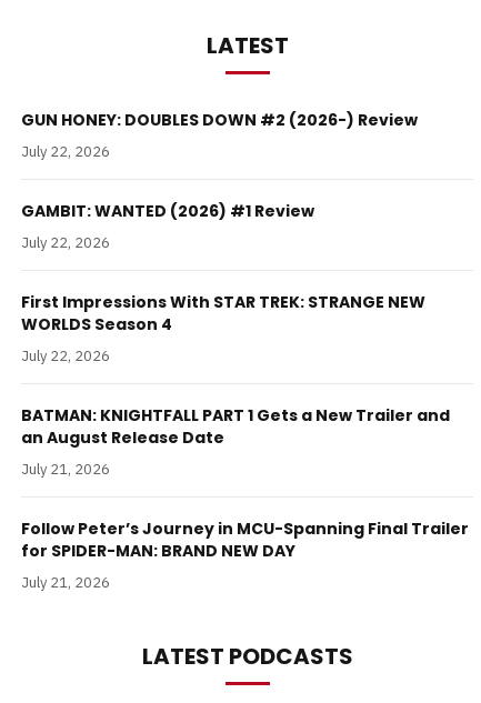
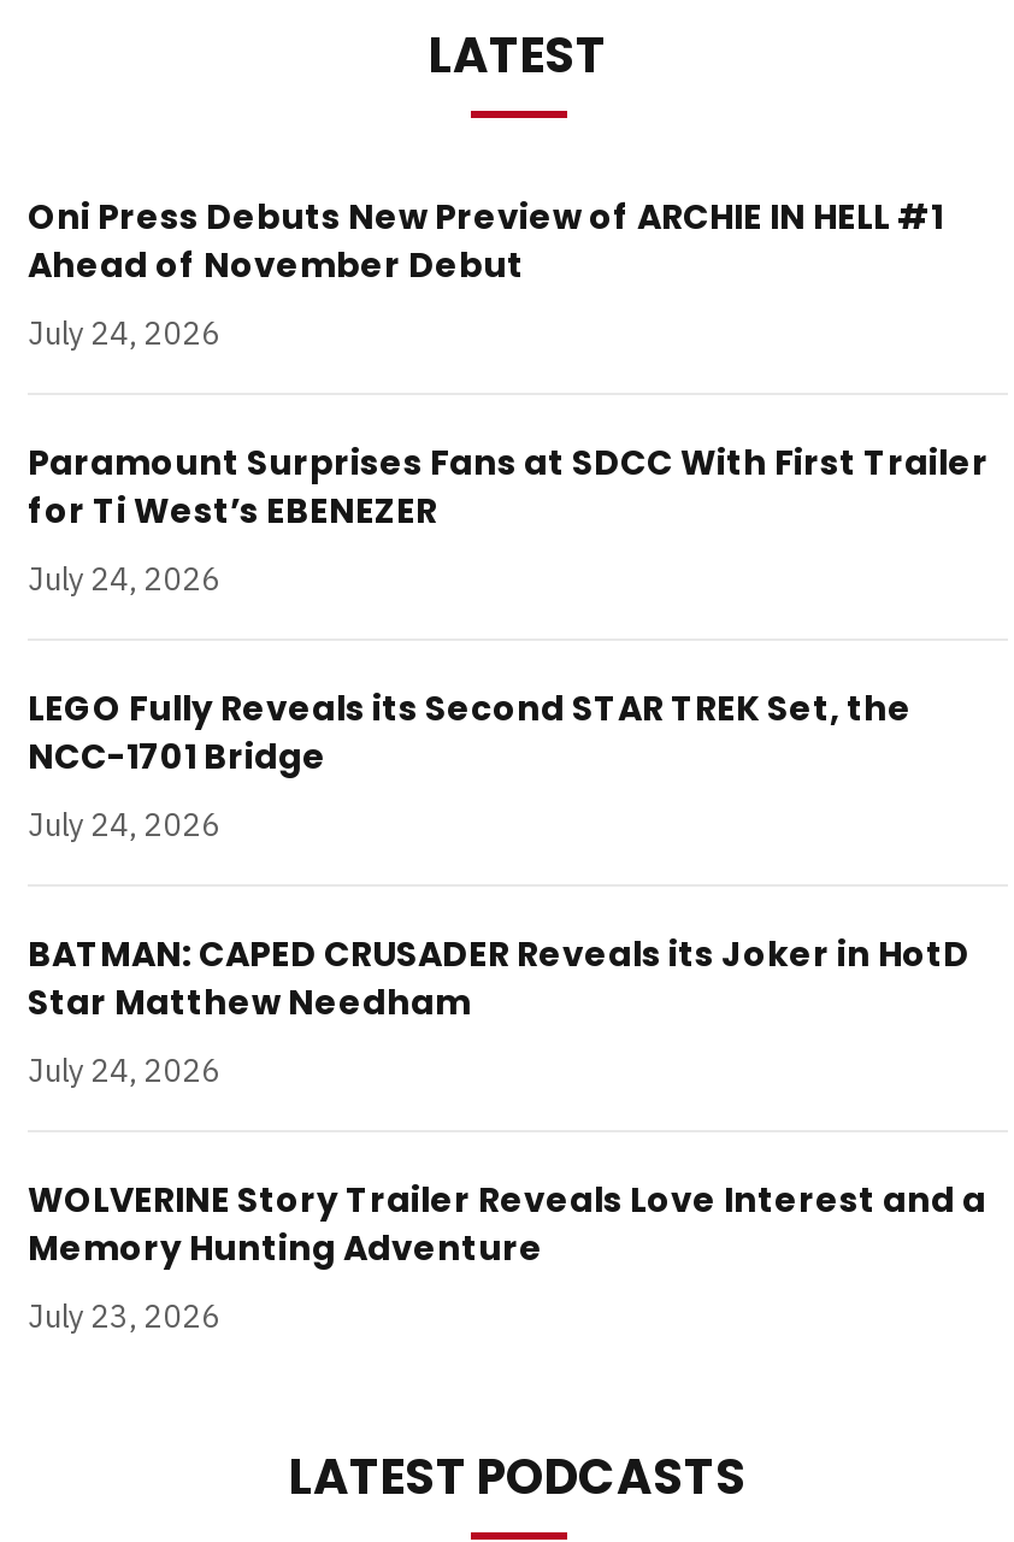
- GUN HONEY: DOUBLES DOWN #2 (2026-) Review
+ Oni Press Debuts New Preview of ARCHIE IN HELL #1
+ Ahead of November Debut

- July 22, 2026
+ July 24, 2026

- GAMBIT: WANTED (2026) #1 Review
+ Paramount Surprises Fans at SDCC With First Trailer
+ for Ti West’s EBENEZER

- July 22, 2026
+ July 24, 2026

- First Impressions With STAR TREK: STRANGE NEW
- WORLDS Season 4
+ LEGO Fully Reveals its Second STAR TREK Set, the
+ NCC-1701 Bridge

- July 22, 2026
+ July 24, 2026

- BATMAN: KNIGHTFALL PART 1 Gets a New Trailer and
- an August Release Date
+ BATMAN: CAPED CRUSADER Reveals its Joker in HotD
+ Star Matthew Needham

- July 21, 2026
+ July 24, 2026

- Follow Peter’s Journey in MCU-Spanning Final Trailer
- for SPIDER-MAN: BRAND NEW DAY
+ WOLVERINE Story Trailer Reveals Love Interest and a
+ Memory Hunting Adventure

- July 21, 2026
+ July 23, 2026
